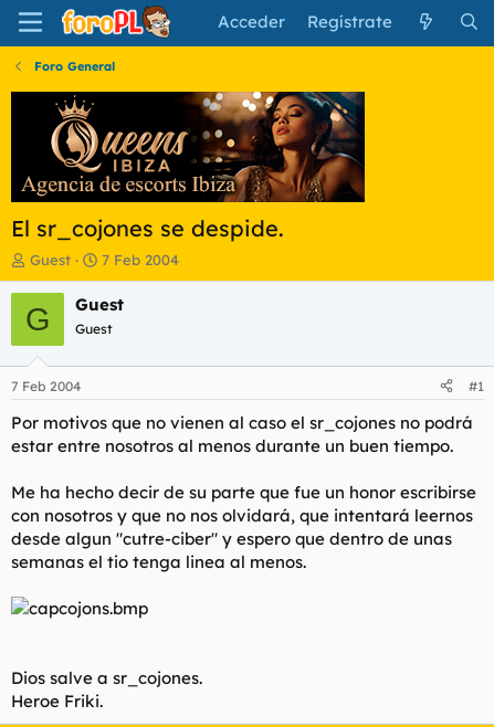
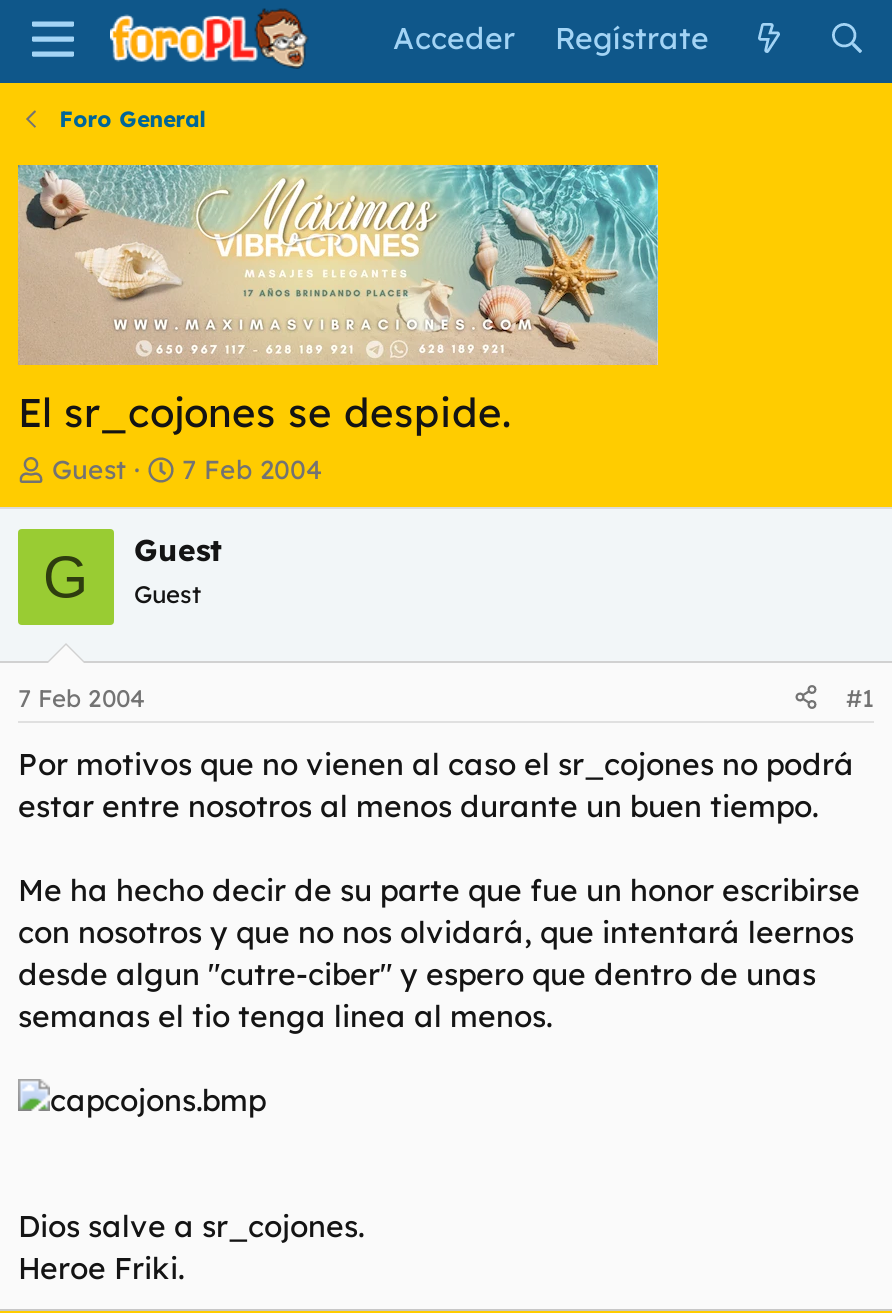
- [image]
+ [image]
